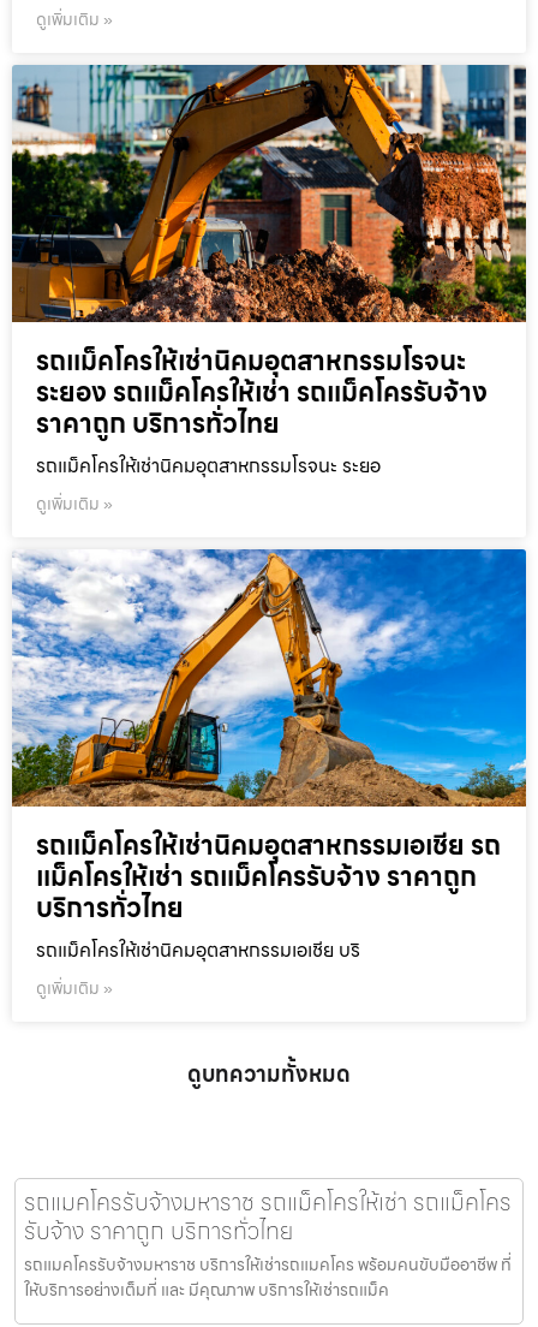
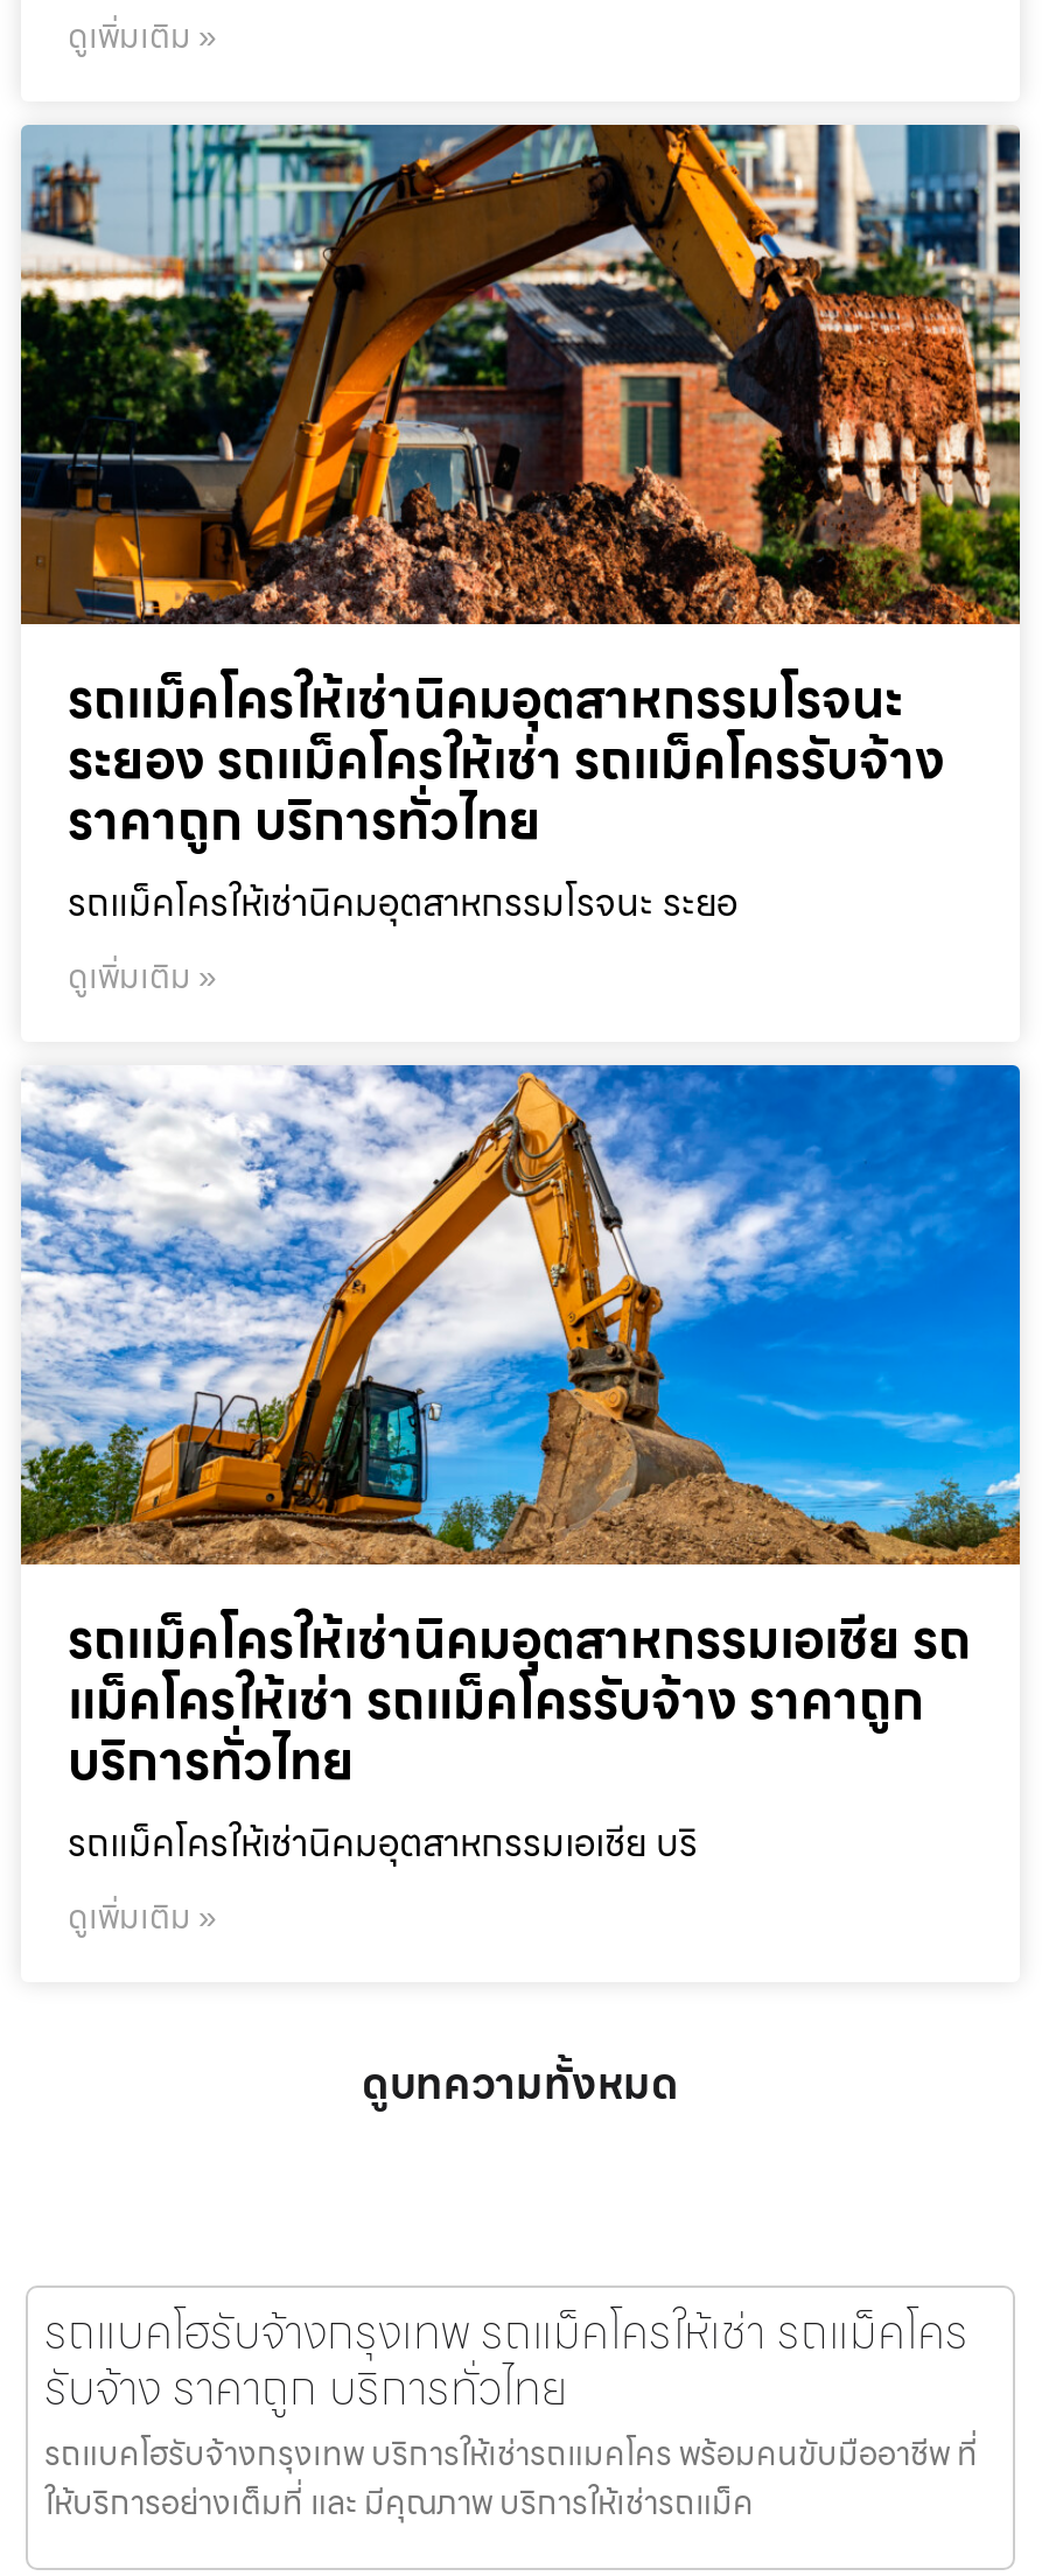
- รถแมคโครรับจ้างมหาราช รถแม็คโครให้เช่า รถแม็คโคร
+ รถแบคโฮรับจ้างกรุงเทพ รถแม็คโครให้เช่า รถแม็คโคร

- รถแมคโครรับจ้างมหาราช บริการให้เช่ารถแมคโคร พร้อมคนขับมืออาชีพ ที่
+ รถแบคโฮรับจ้างกรุงเทพ บริการให้เช่ารถแมคโคร พร้อมคนขับมืออาชีพ ที่
